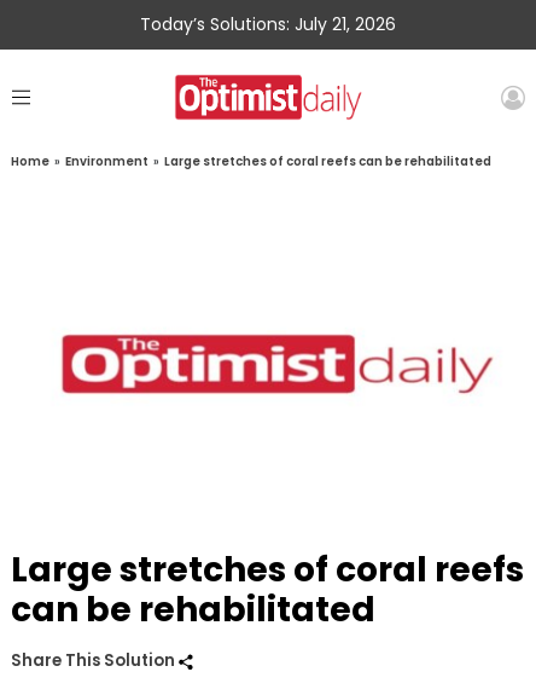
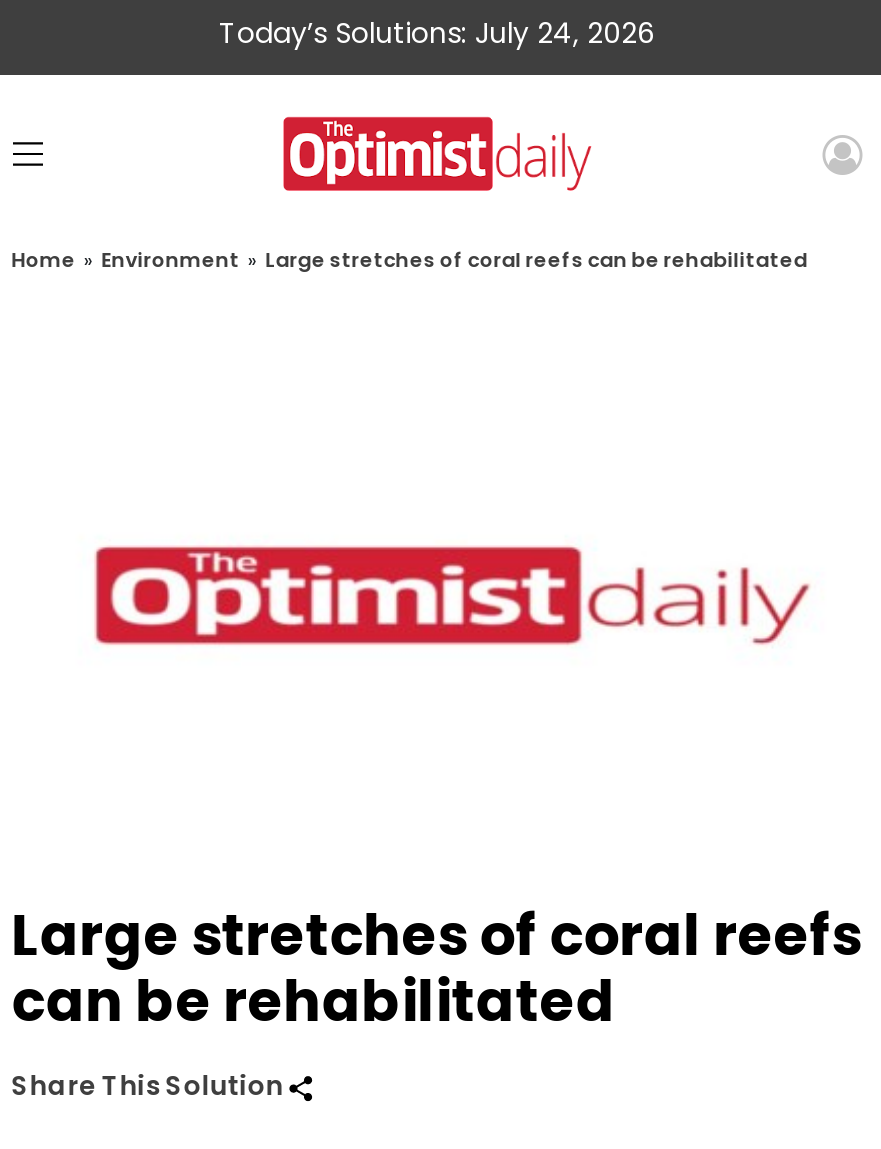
- Today’s Solutions: July 21, 2026
+ Today’s Solutions: July 24, 2026
